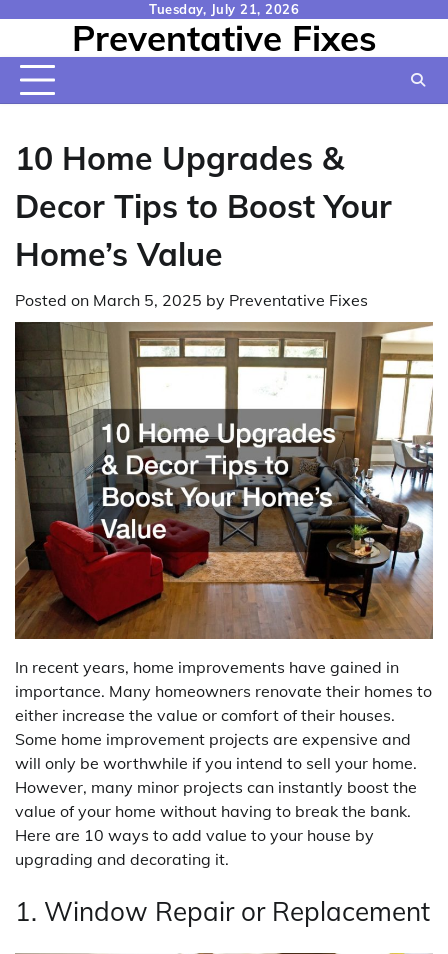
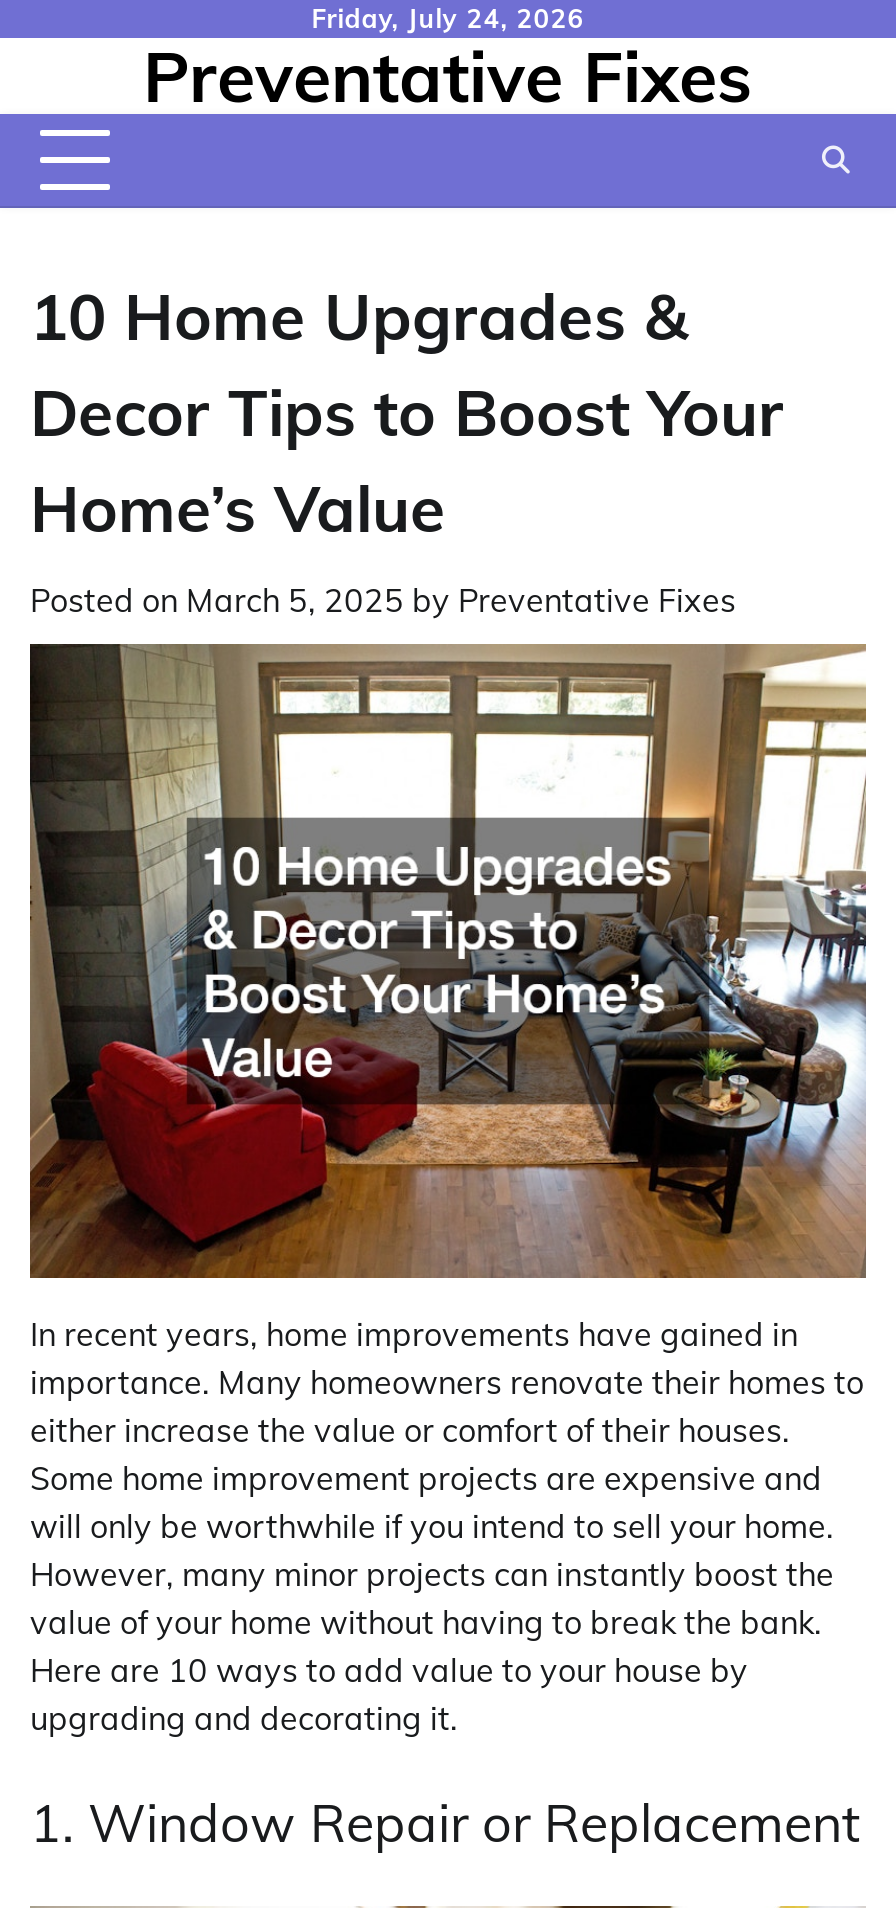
- Tuesday, July 21, 2026
+ Friday, July 24, 2026
